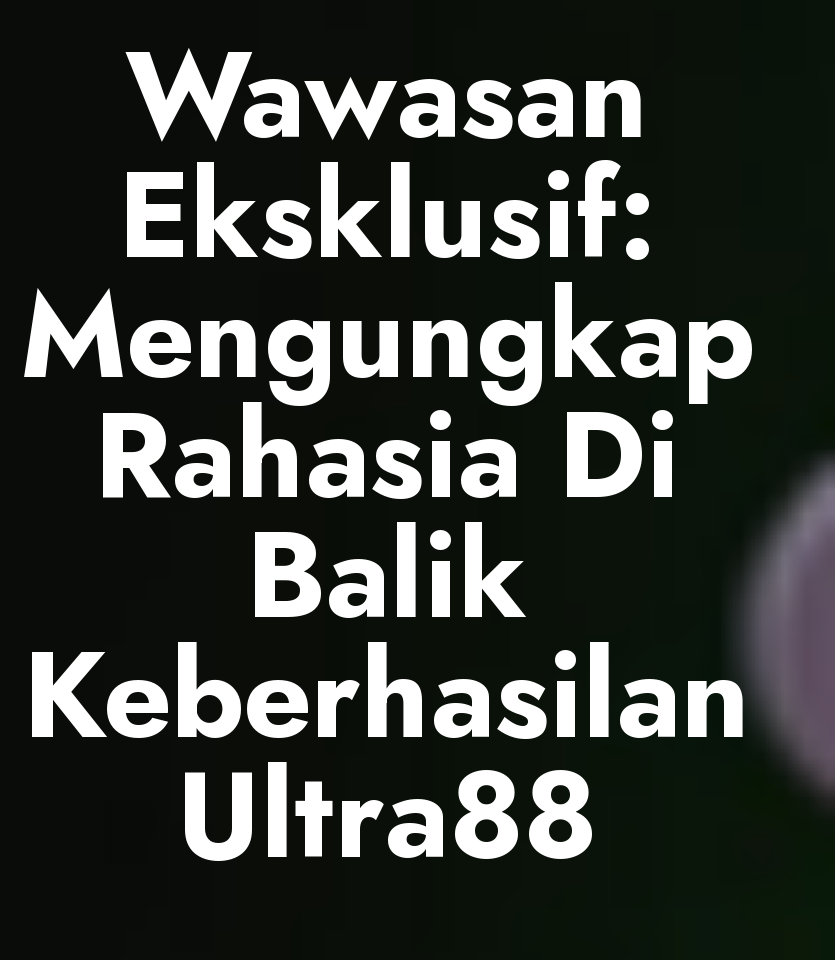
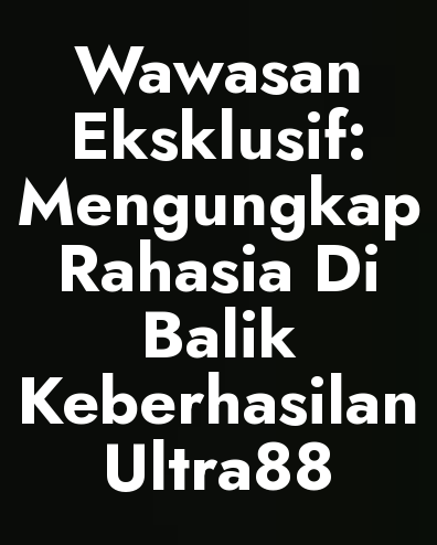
- [image]
